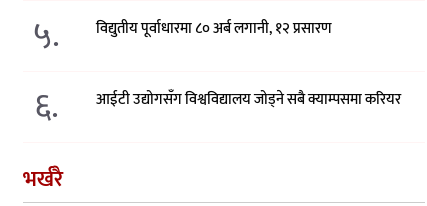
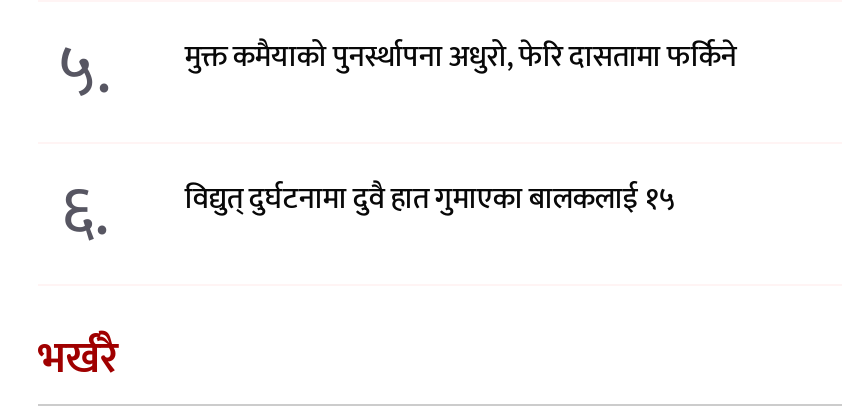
- विद्युतीय पूर्वाधारमा ८० अर्ब लगानी, १२ प्रसारण
+ मुक्त कमैयाको पुनर्स्थापना अधुरो, फेरि दासतामा फर्किने

- आईटी उद्योगसँग विश्वविद्यालय जोड्ने सबै क्याम्पसमा करियर
+ विद्युत् दुर्घटनामा दुवै हात गुमाएका बालकलाई १५
